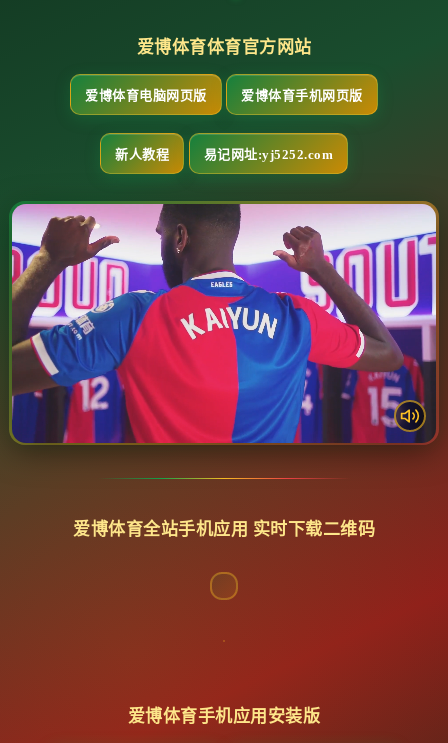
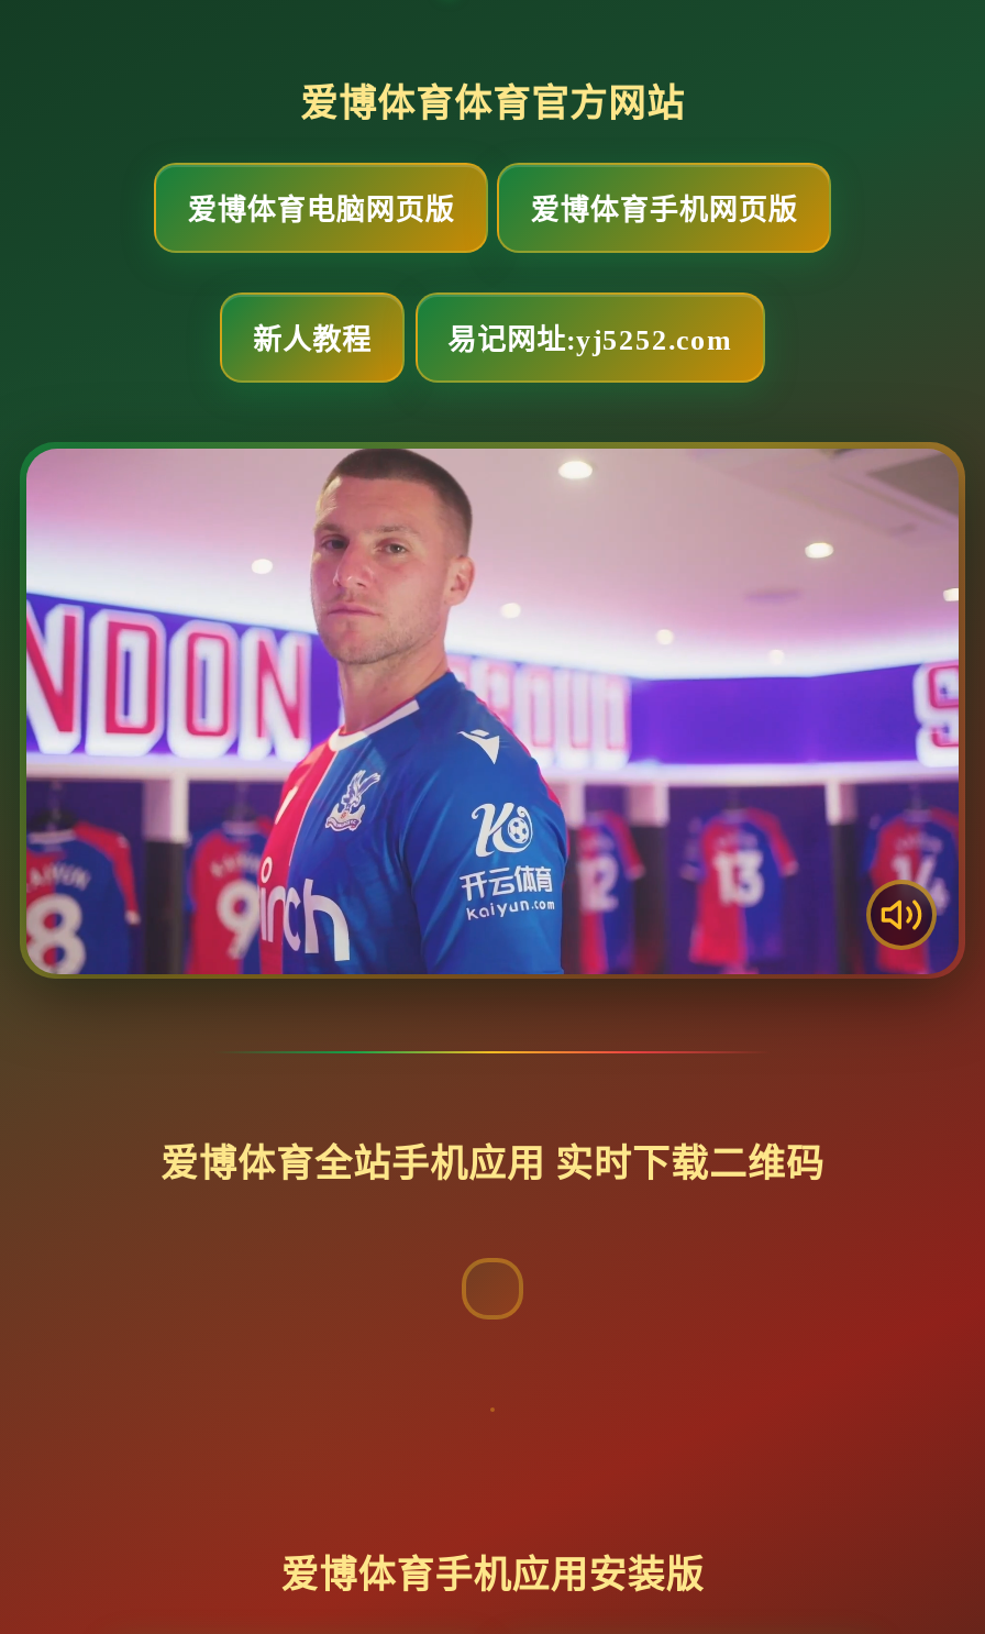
- [image]
+ [image]
